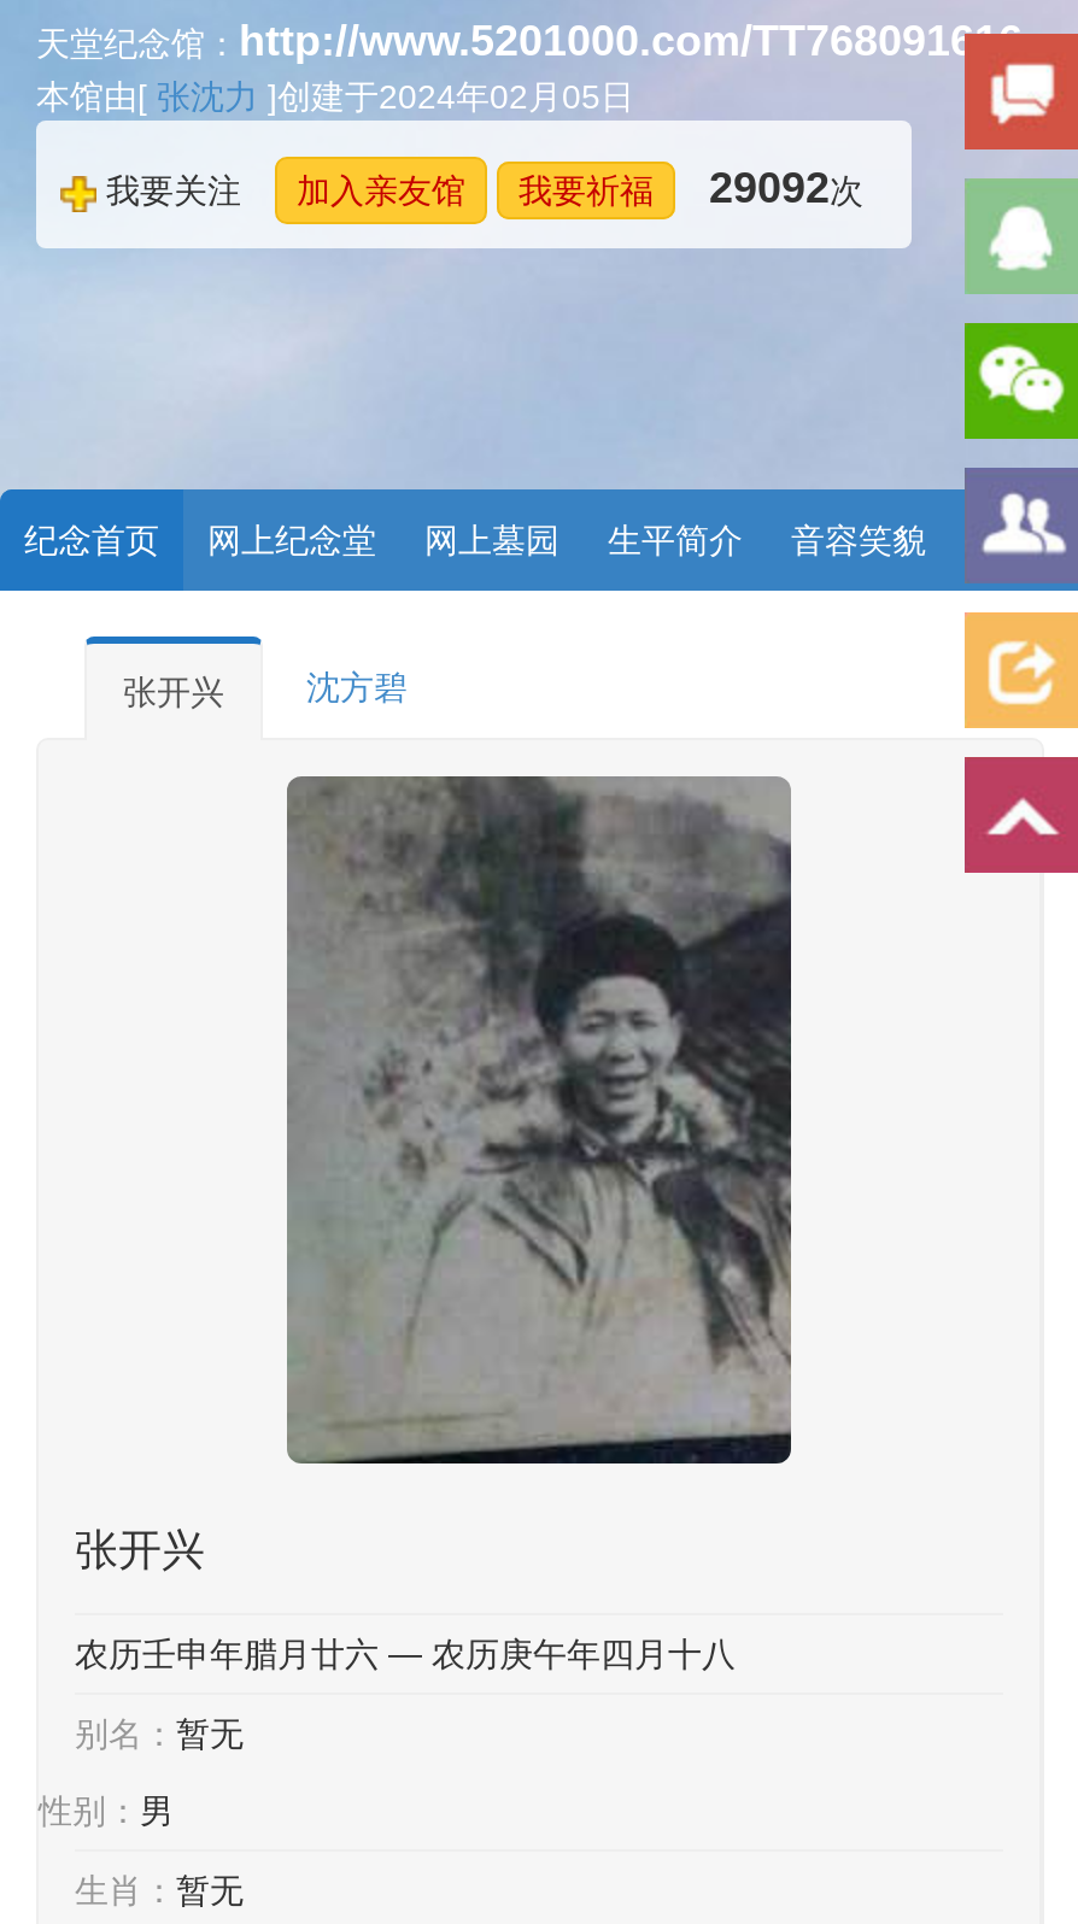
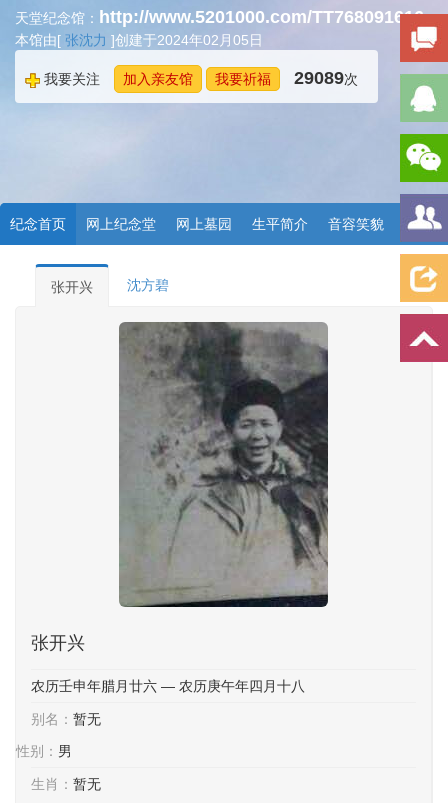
- 我要关注 加入亲友馆 我要祈福 29092次
+ 我要关注 加入亲友馆 我要祈福 29089次
